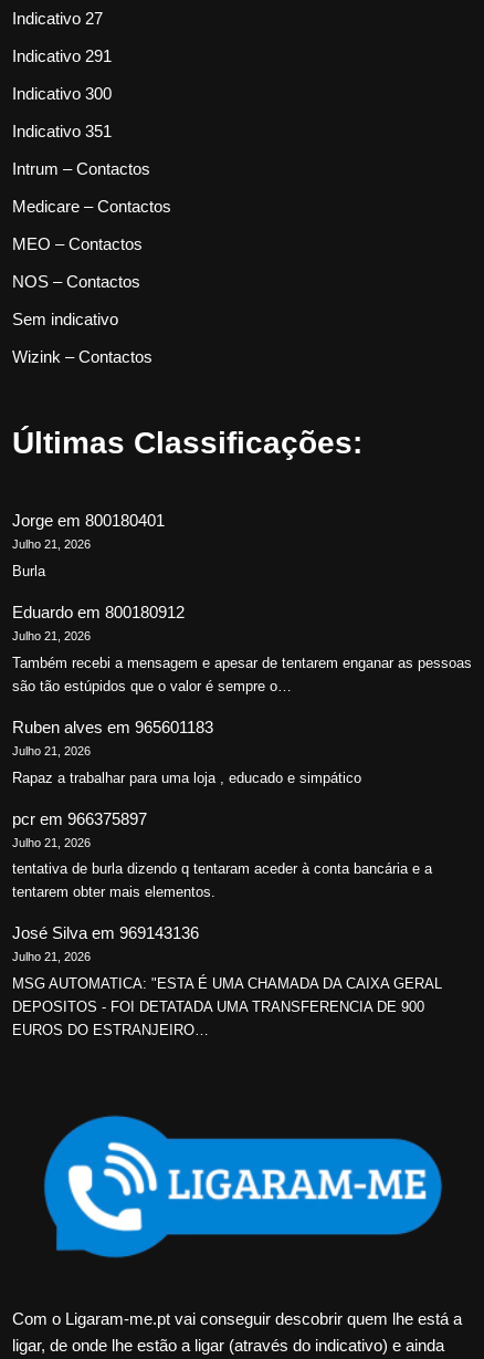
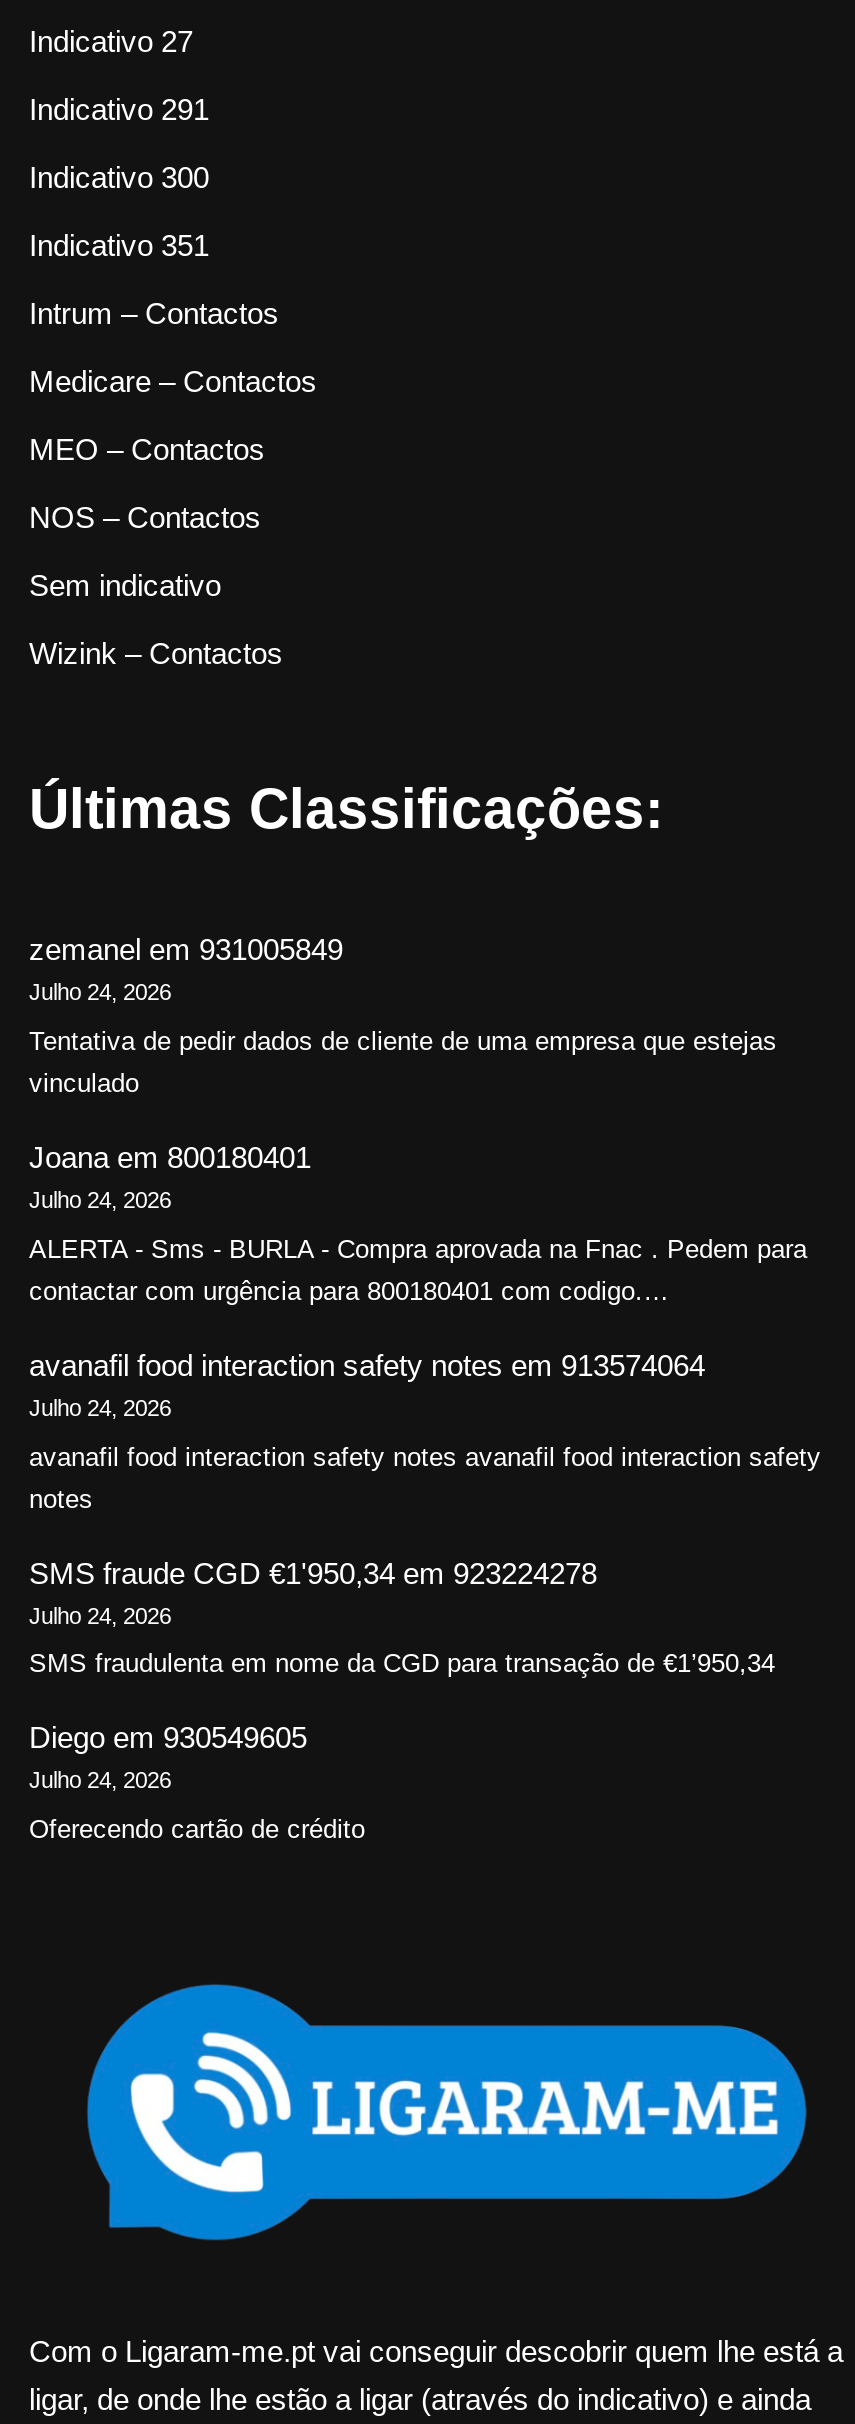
- Jorge em 800180401
- Julho 21, 2026
+ zemanel em 931005849
+ Julho 24, 2026

- Burla
+ Tentativa de pedir dados de cliente de uma empresa que estejas
+ vinculado

- Eduardo em 800180912
- Julho 21, 2026
+ Joana em 800180401
+ Julho 24, 2026

- Também recebi a mensagem e apesar de tentarem enganar as pessoas
- são tão estúpidos que o valor é sempre o…
+ ALERTA - Sms - BURLA - Compra aprovada na Fnac . Pedem para
+ contactar com urgência para 800180401 com codigo.…

- Ruben alves em 965601183
- Julho 21, 2026
+ avanafil food interaction safety notes em 913574064
+ Julho 24, 2026

- Rapaz a trabalhar para uma loja , educado e simpático
+ avanafil food interaction safety notes avanafil food interaction safety
+ notes

- pcr em 966375897
- Julho 21, 2026
+ SMS fraude CGD €1'950,34 em 923224278
+ Julho 24, 2026

- tentativa de burla dizendo q tentaram aceder à conta bancária e a
- tentarem obter mais elementos.
+ SMS fraudulenta em nome da CGD para transação de €1’950,34

- José Silva em 969143136
- Julho 21, 2026
+ Diego em 930549605
+ Julho 24, 2026

- MSG AUTOMATICA: "ESTA É UMA CHAMADA DA CAIXA GERAL
- DEPOSITOS - FOI DETATADA UMA TRANSFERENCIA DE 900
- EUROS DO ESTRANJEIRO…
+ Oferecendo cartão de crédito
